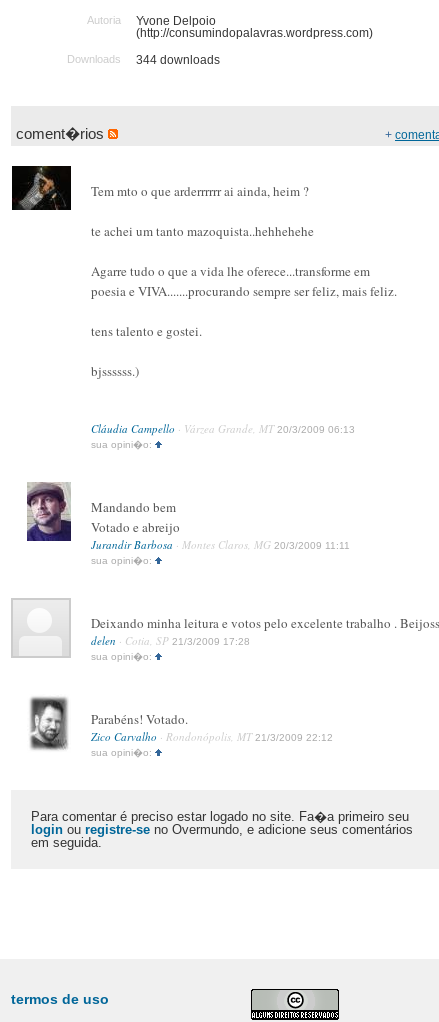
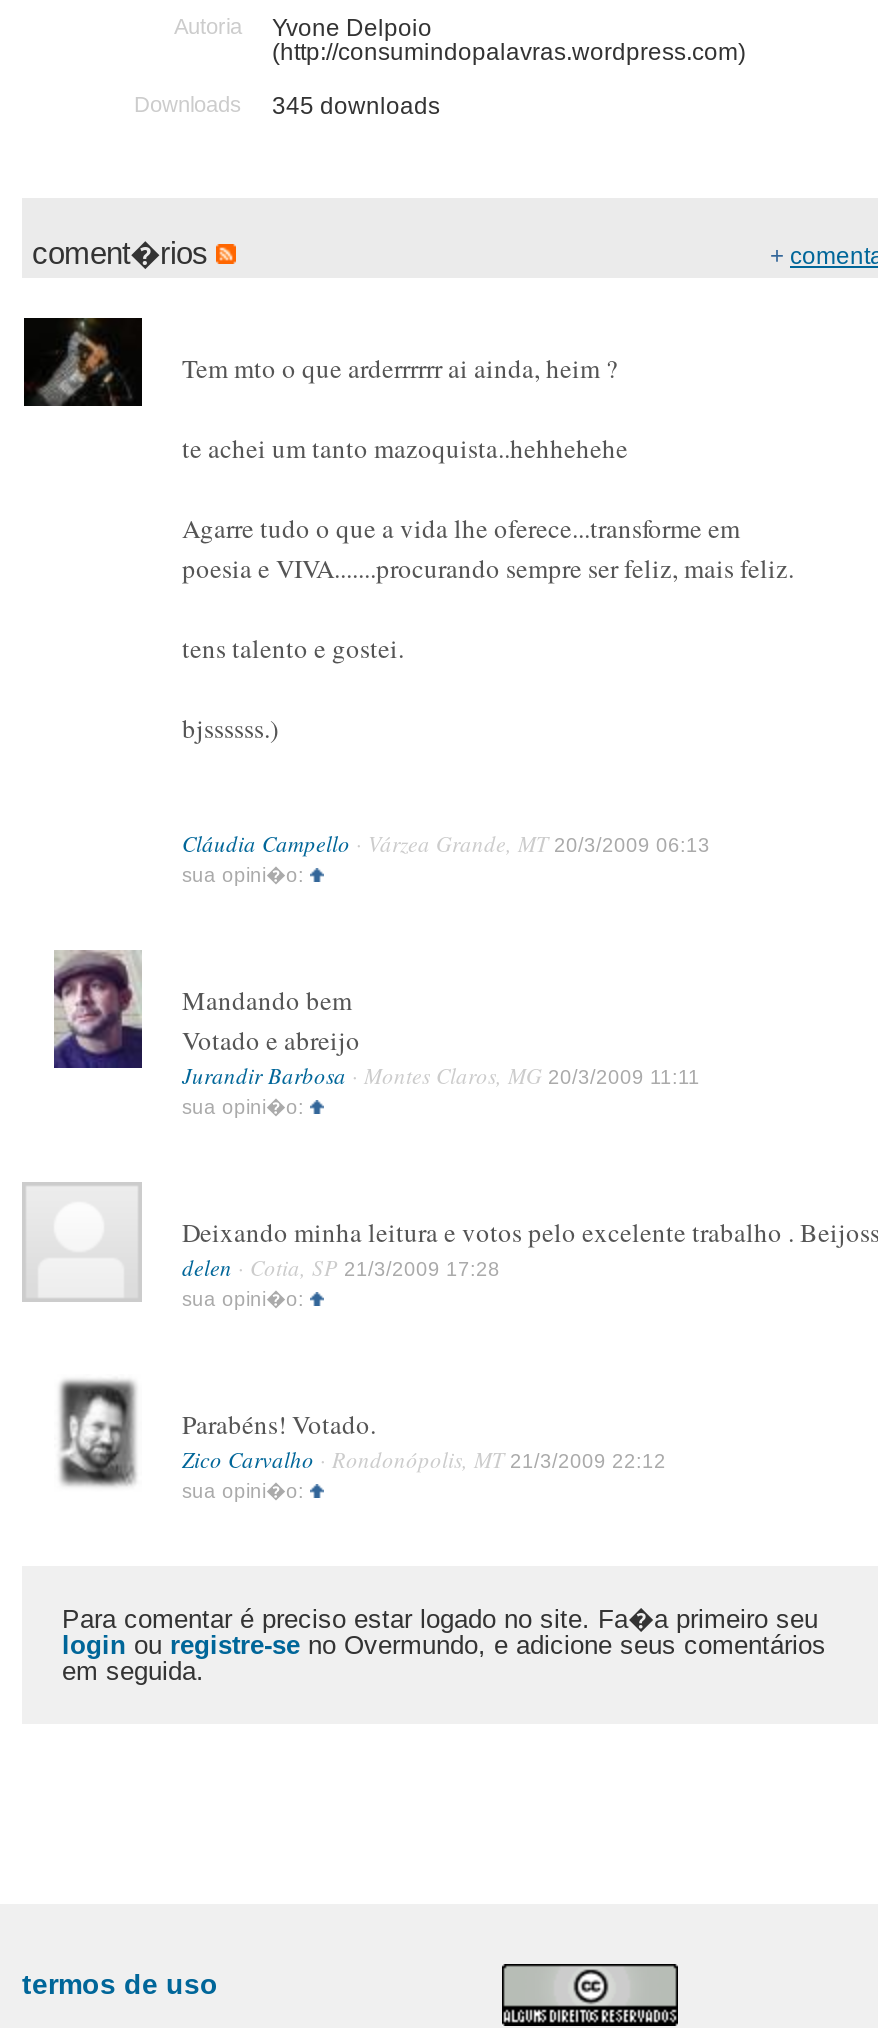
- Downloads 344 downloads
+ Downloads 345 downloads
